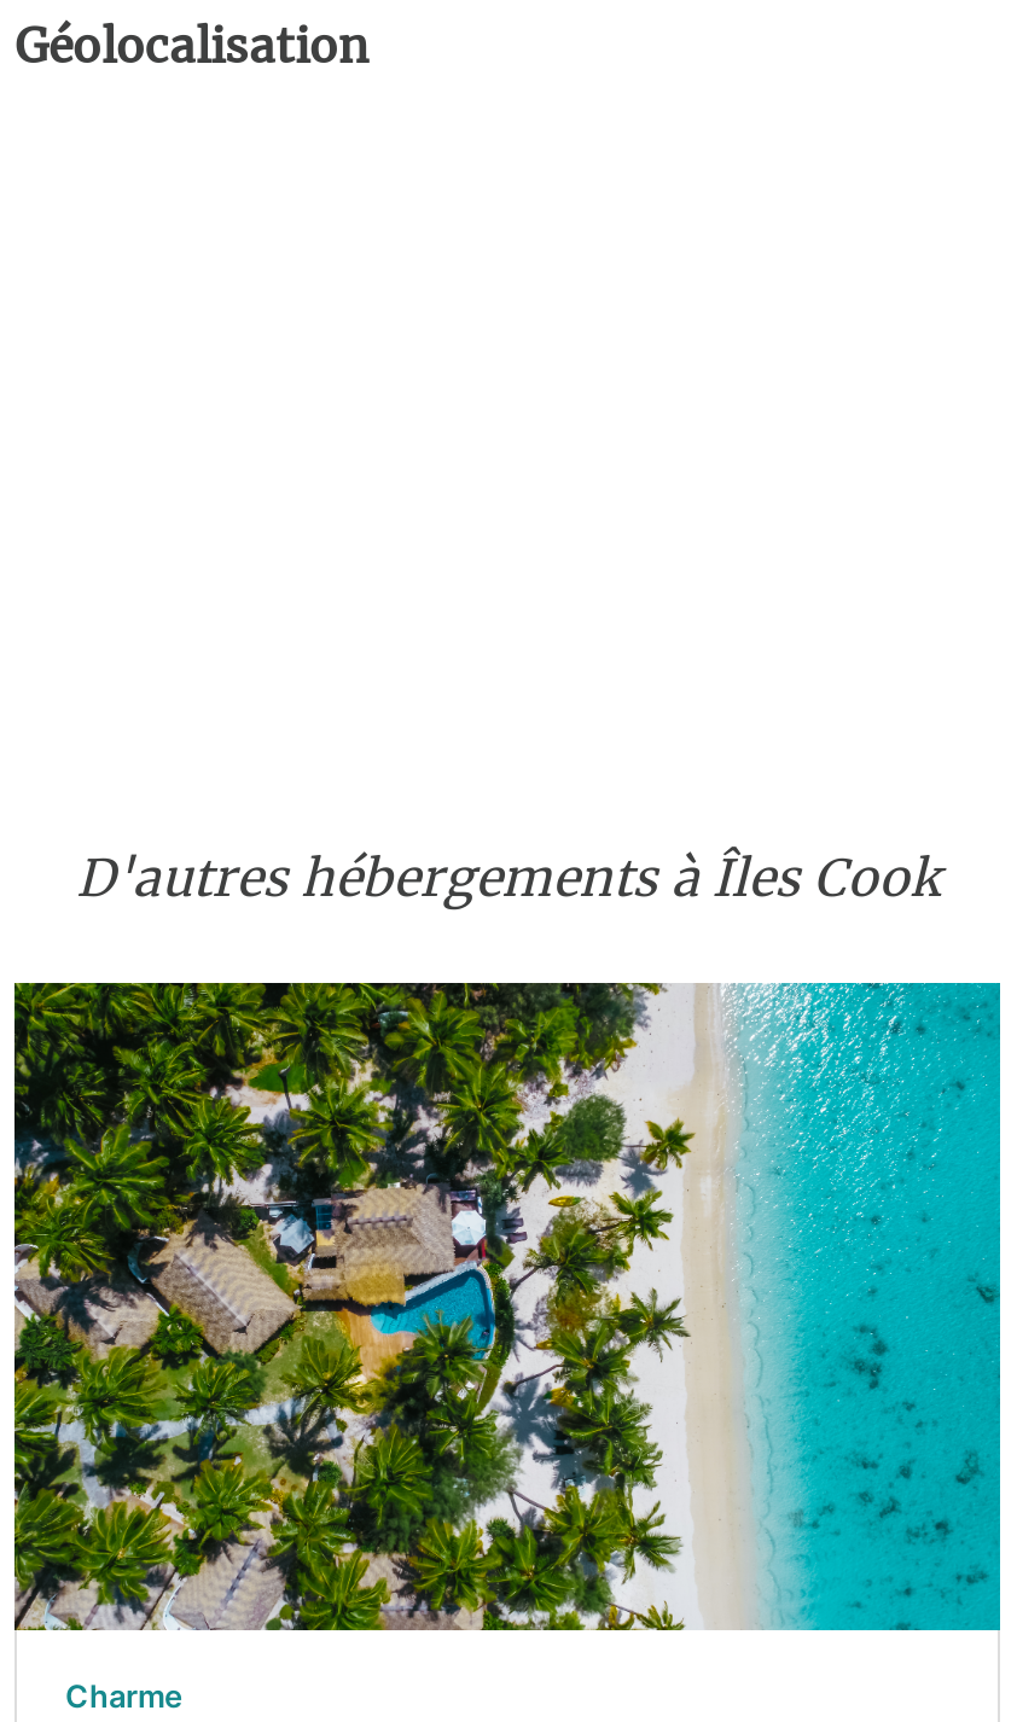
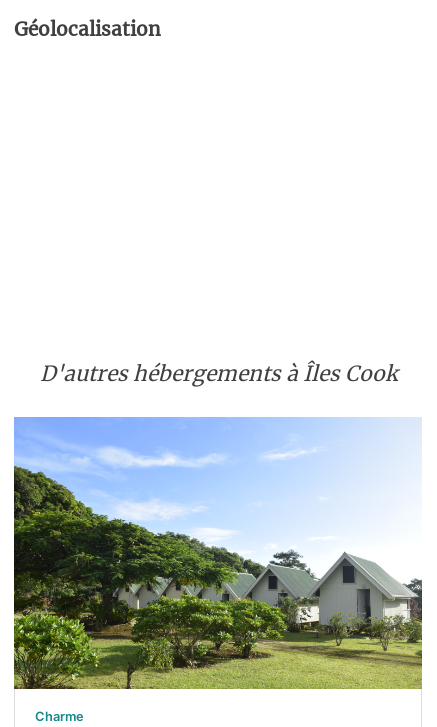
- [image]
+ [image]
